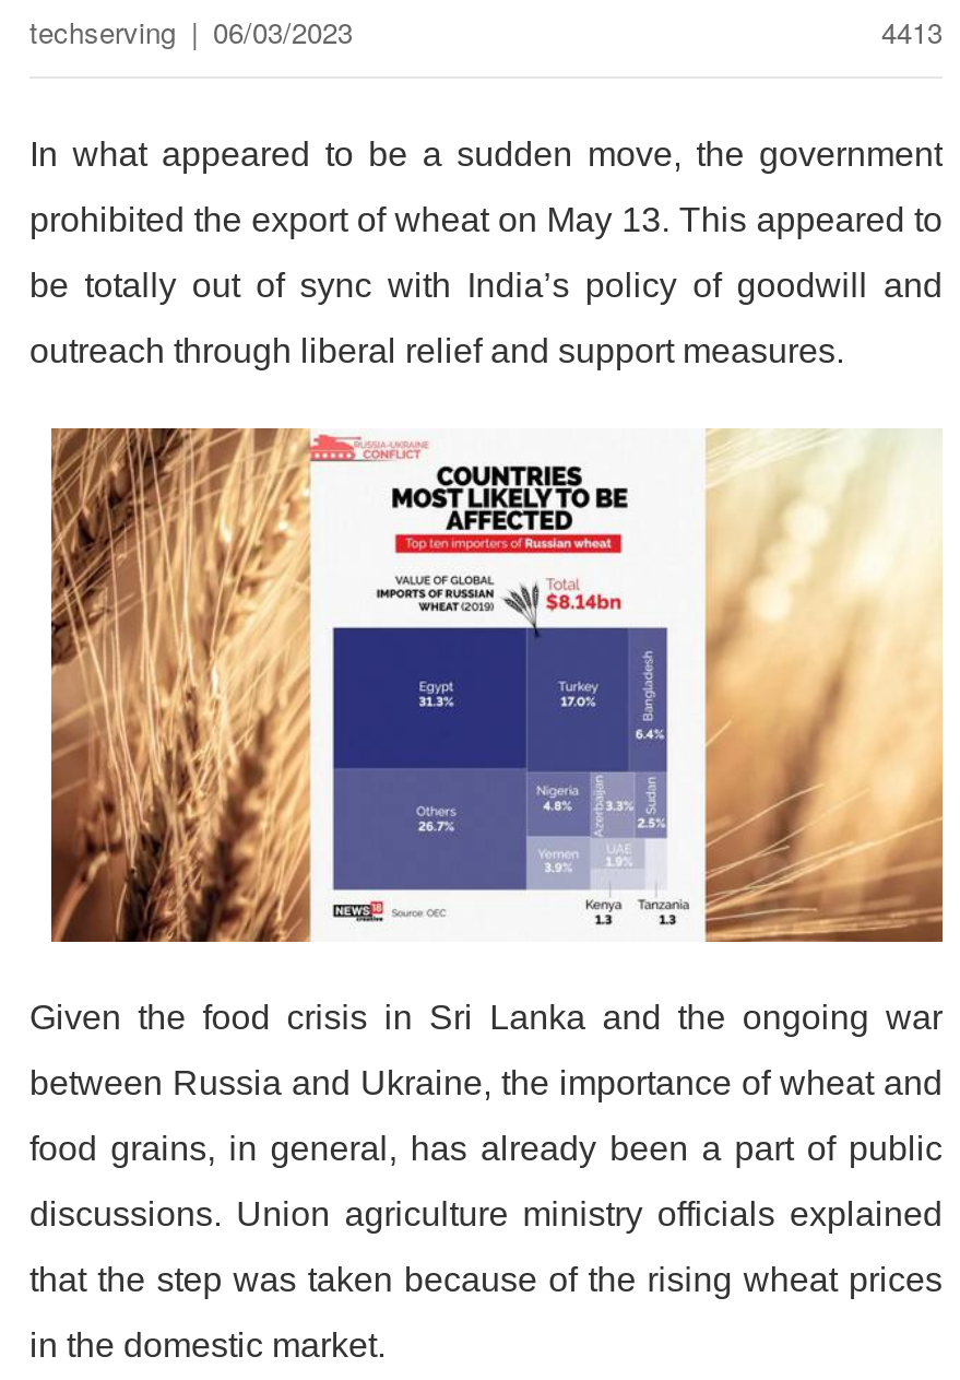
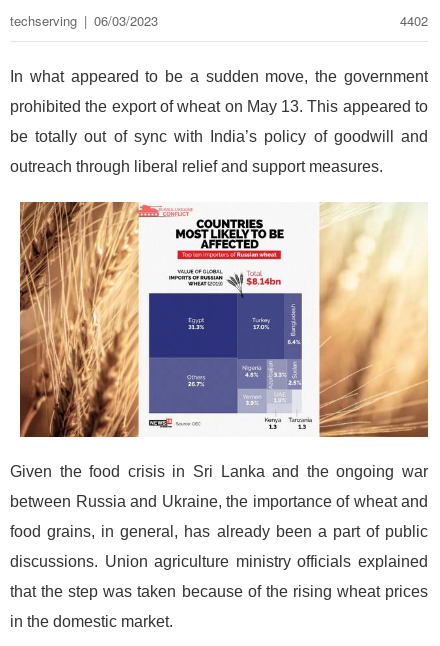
- 4413
+ 4402
